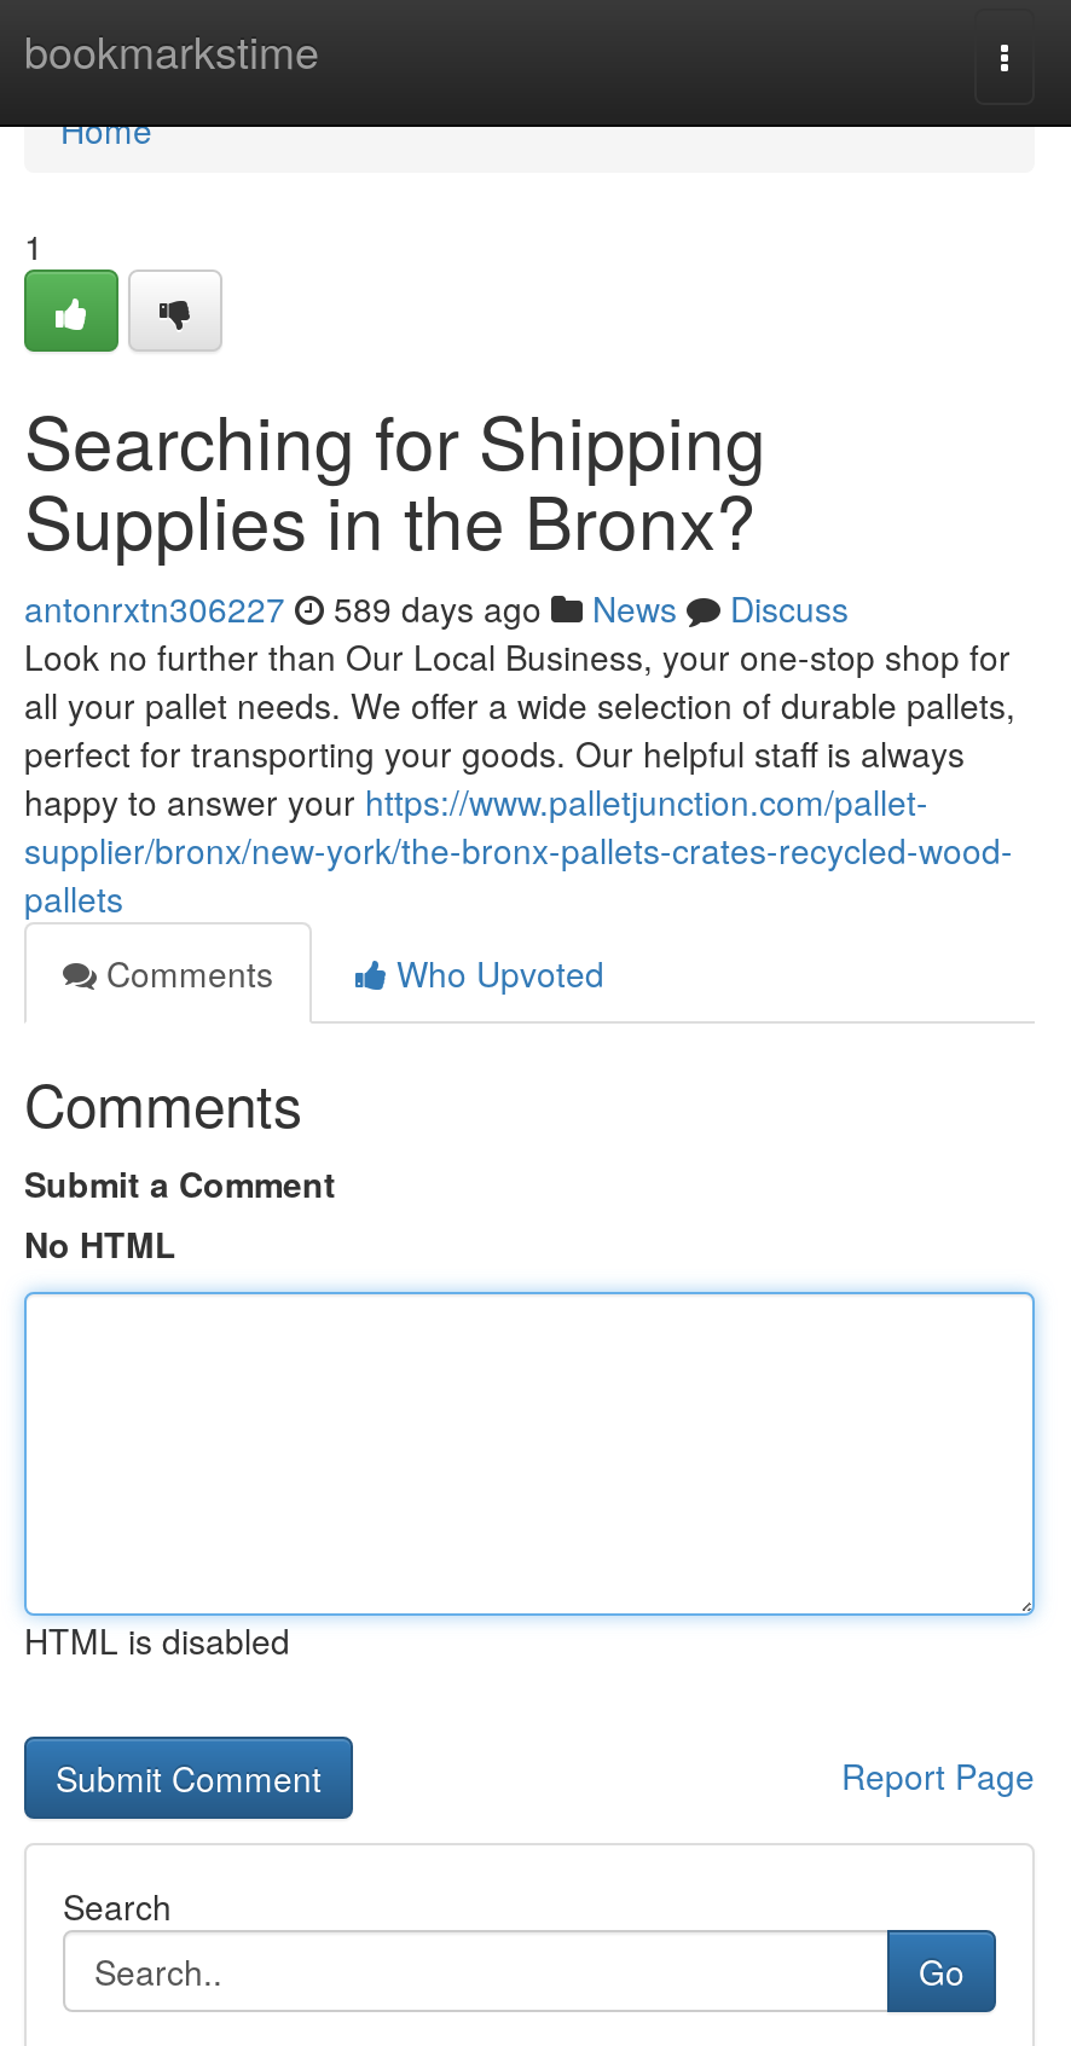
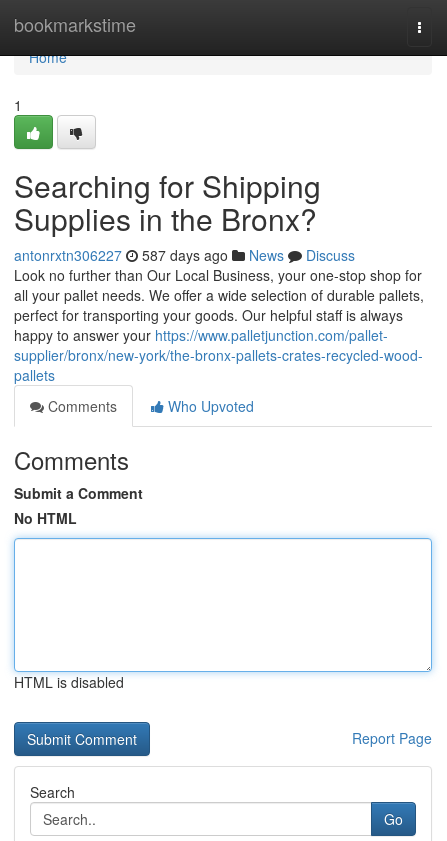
- antonrxtn306227 589 days ago News Discuss
+ antonrxtn306227 587 days ago News Discuss
